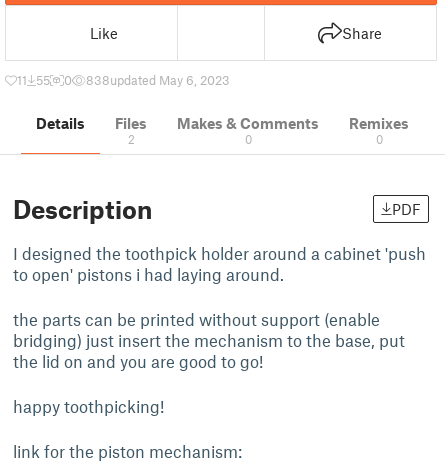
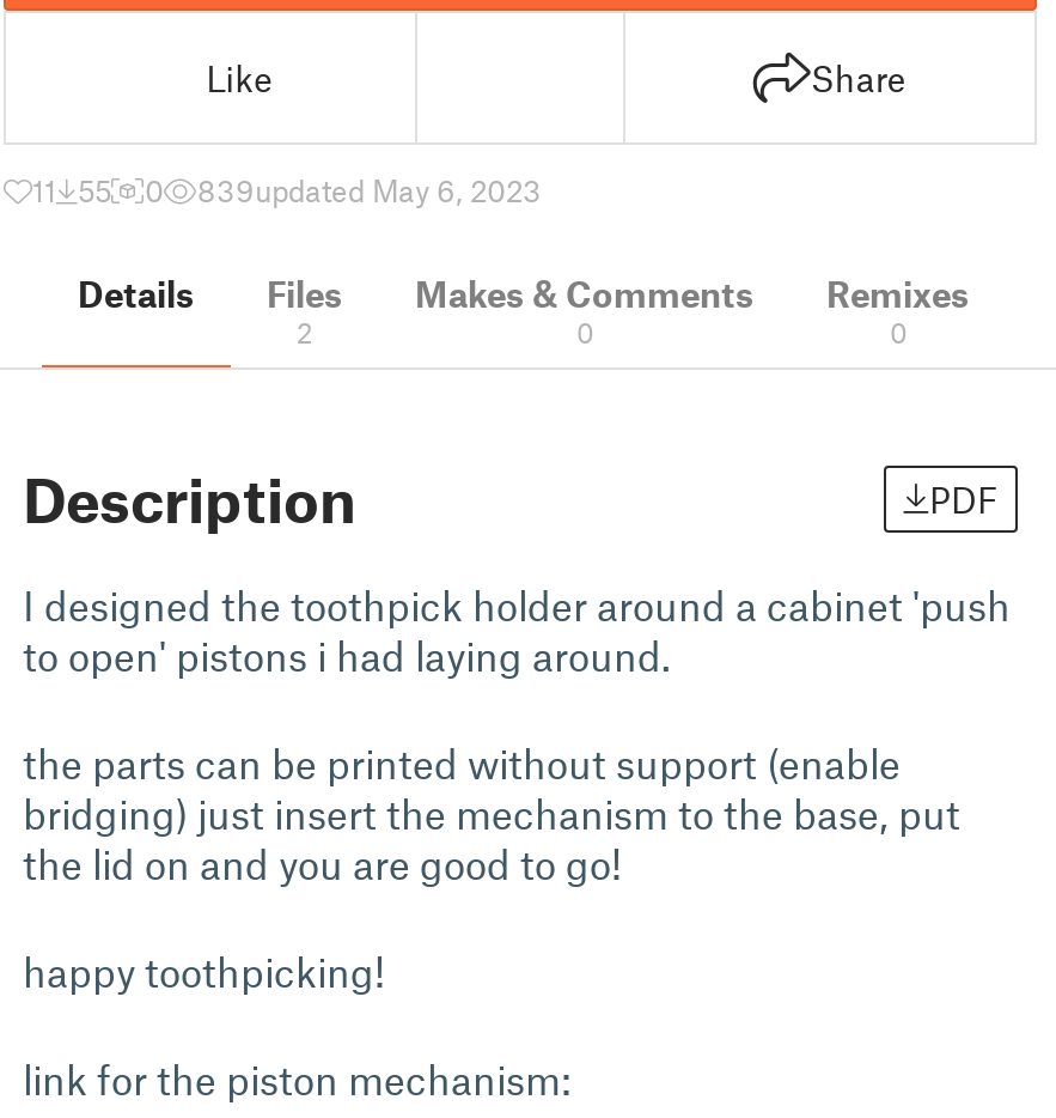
- 838updated May 6, 2023
+ 839updated May 6, 2023
